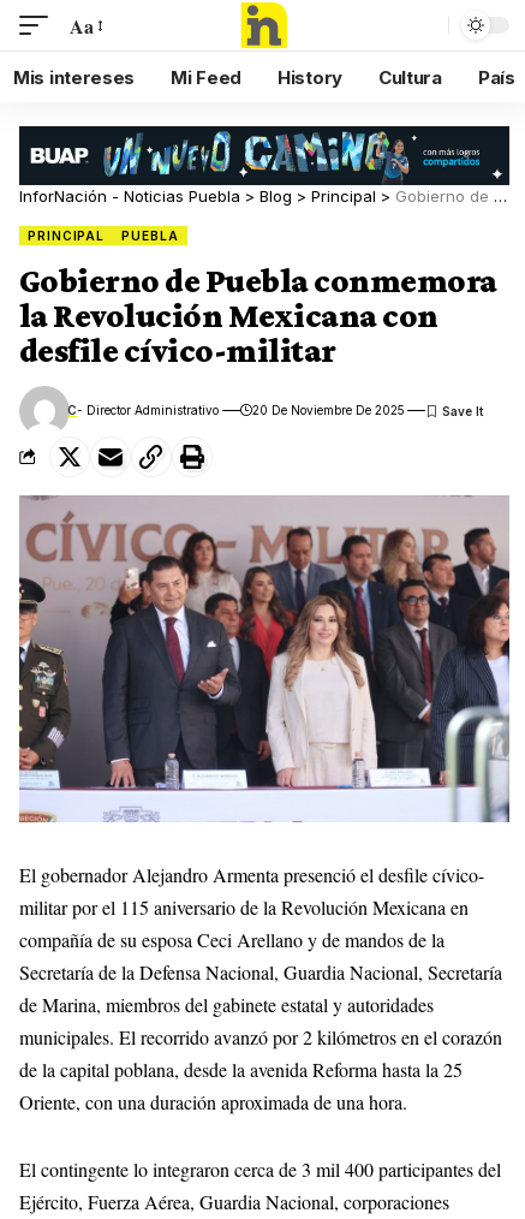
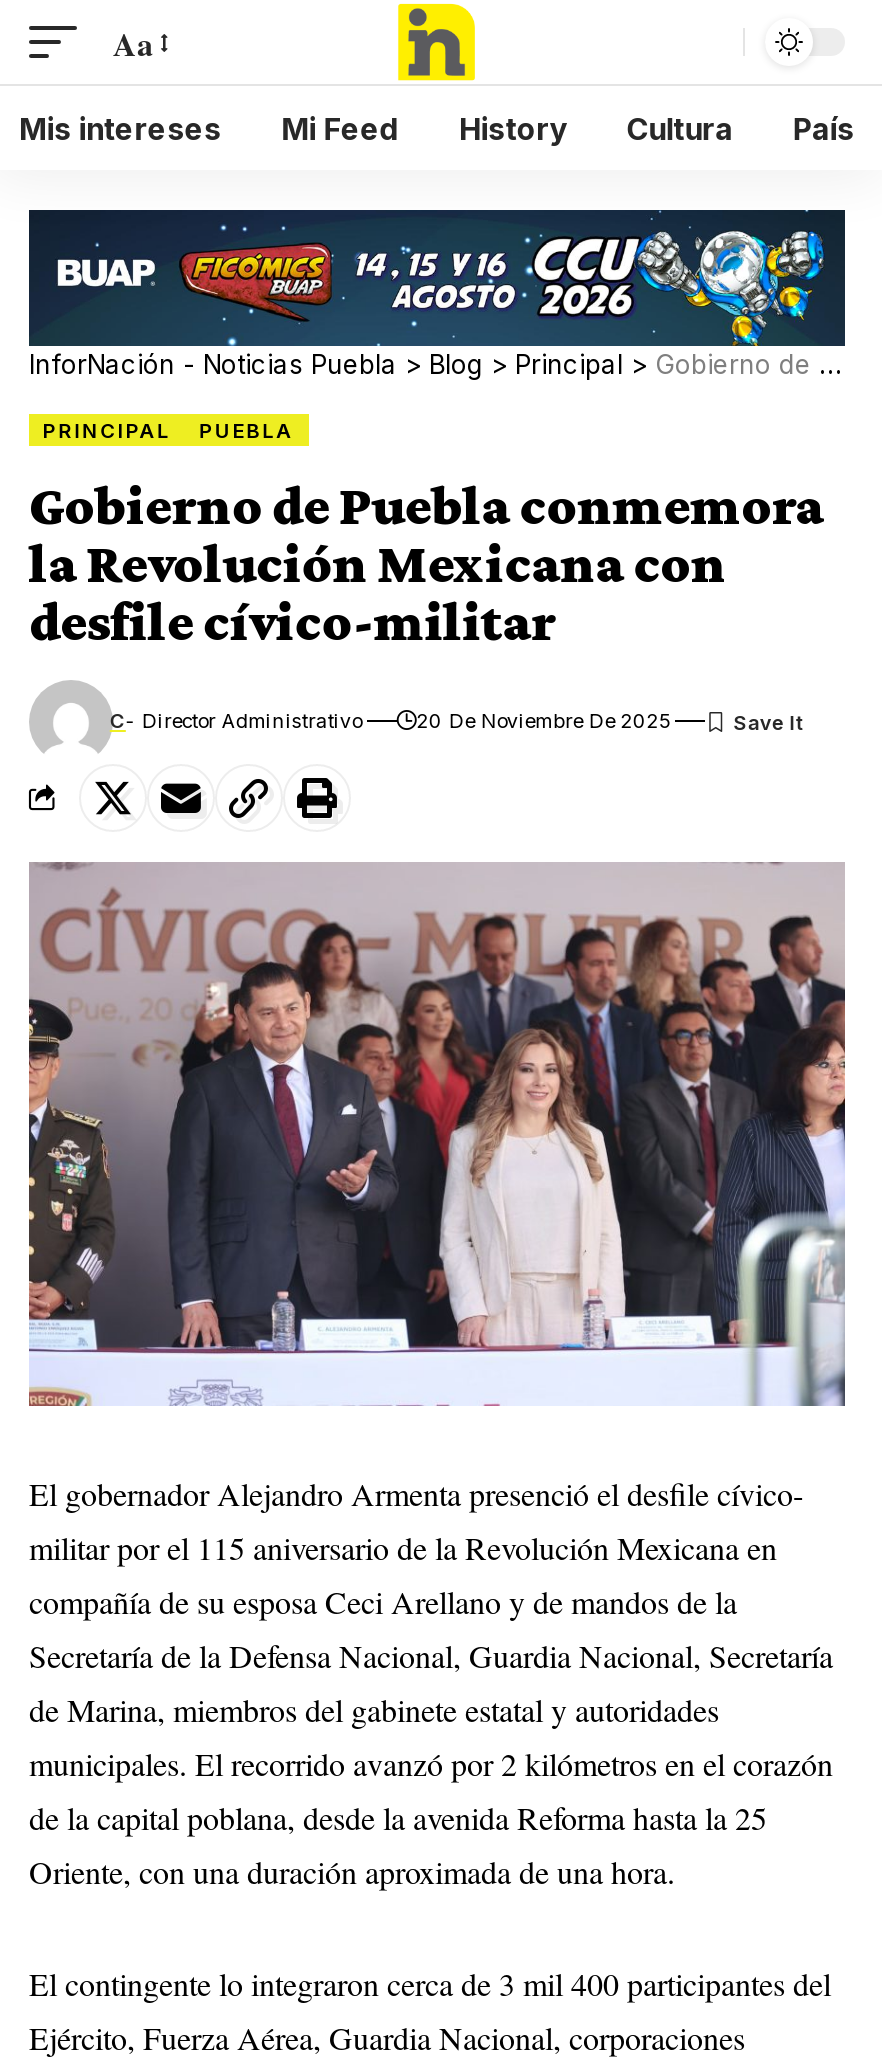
- [image]
+ [image]
